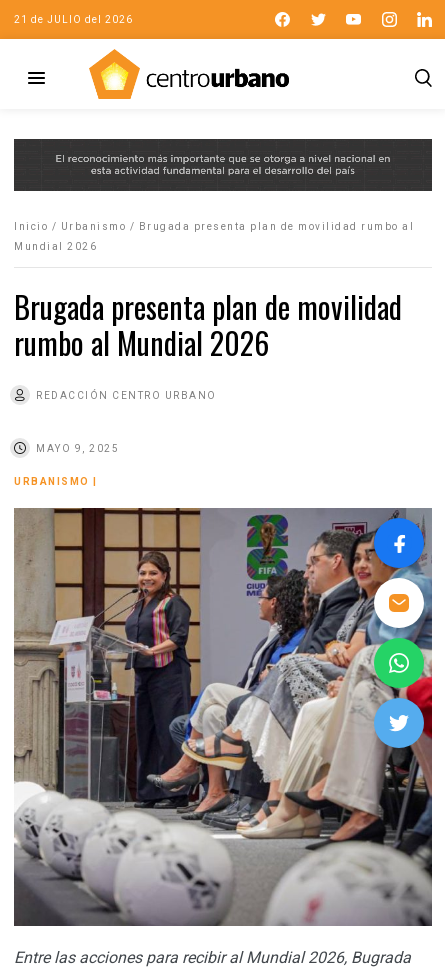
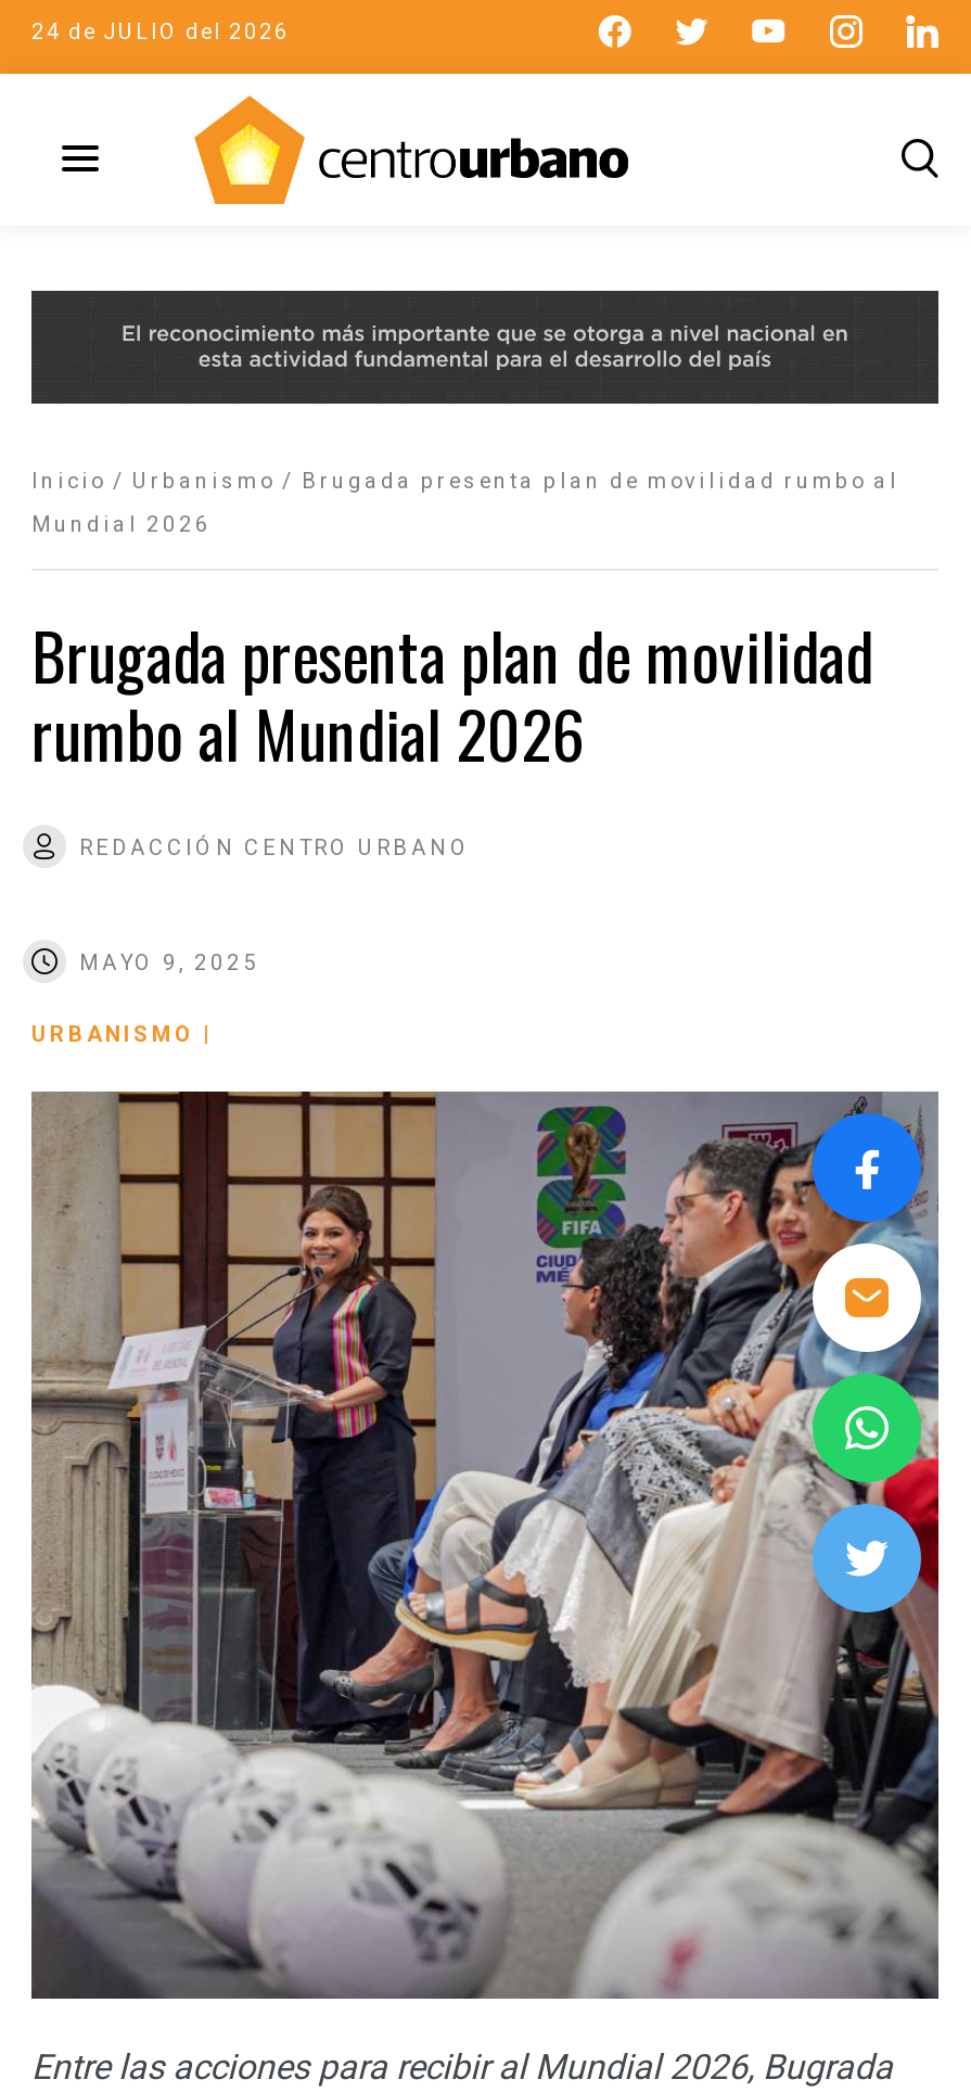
- 21 de JULIO del 2026
+ 24 de JULIO del 2026
